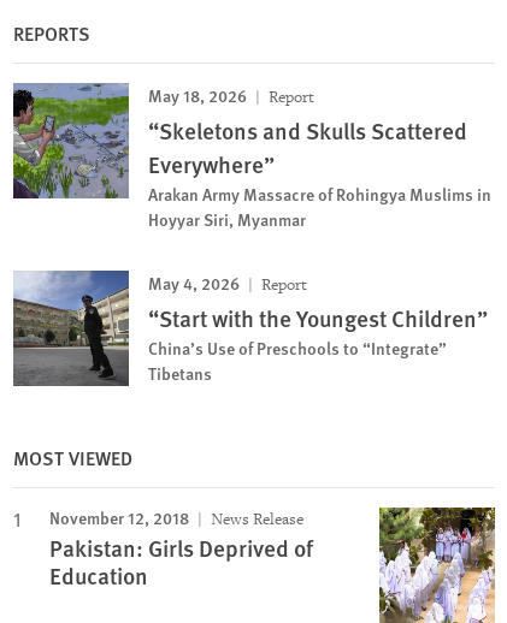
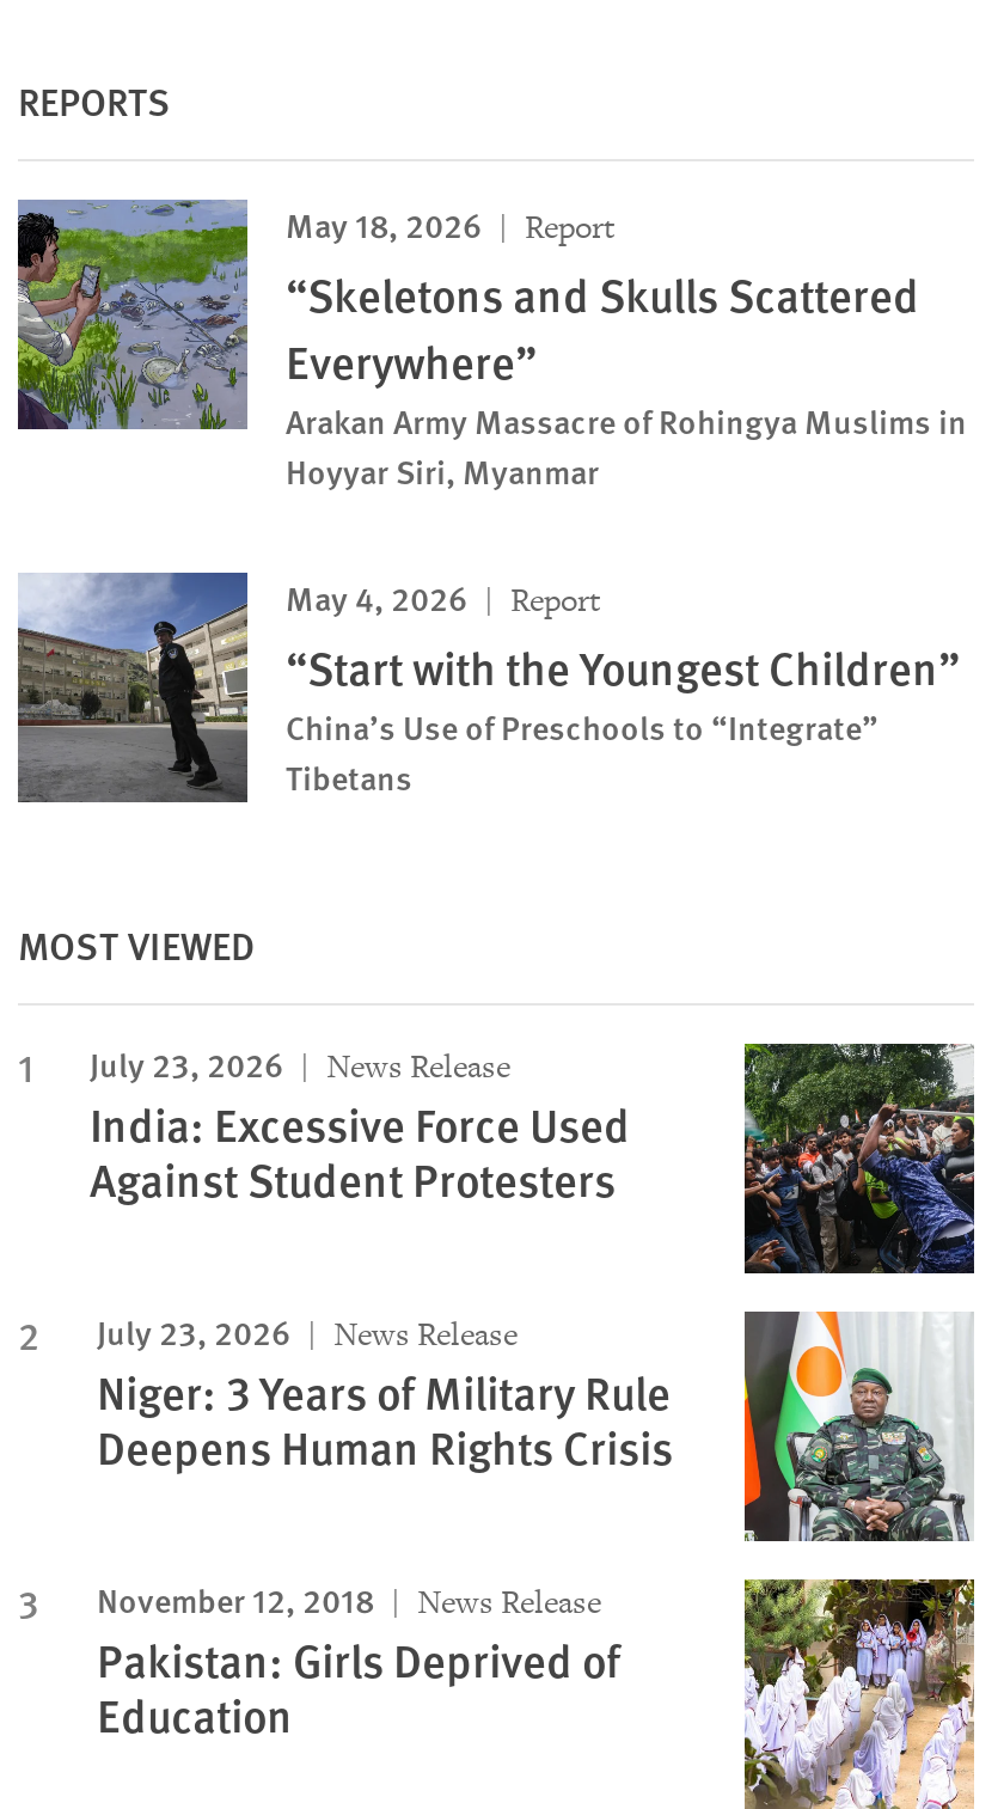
+ [image]
+ July 23, 2026
+ News Release
+ India: Excessive Force Used
+ Against Student Protesters
+ July 23, 2026
+ News Release
+ Niger: 3 Years of Military Rule
+ Deepens Human Rights Crisis

+ [image]
